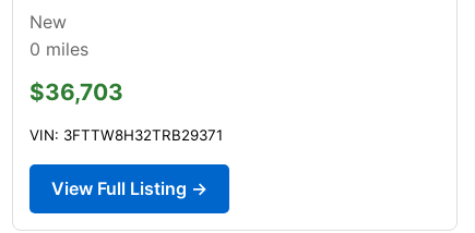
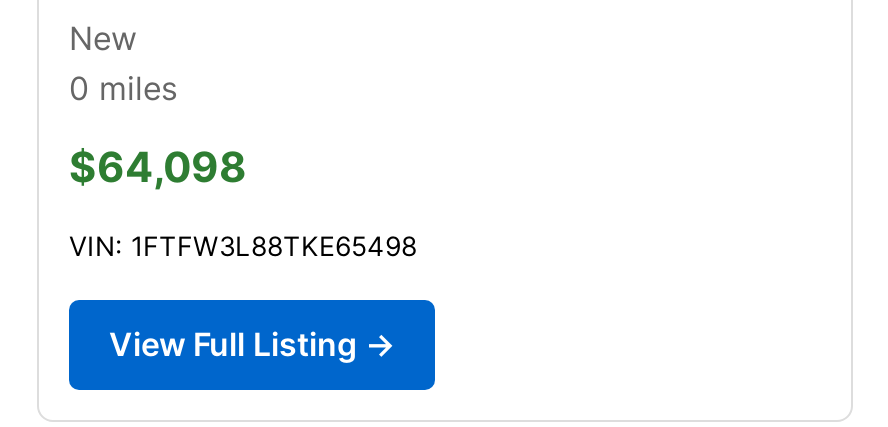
- $36,703
+ $64,098

- VIN: 3FTTW8H32TRB29371
+ VIN: 1FTFW3L88TKE65498
